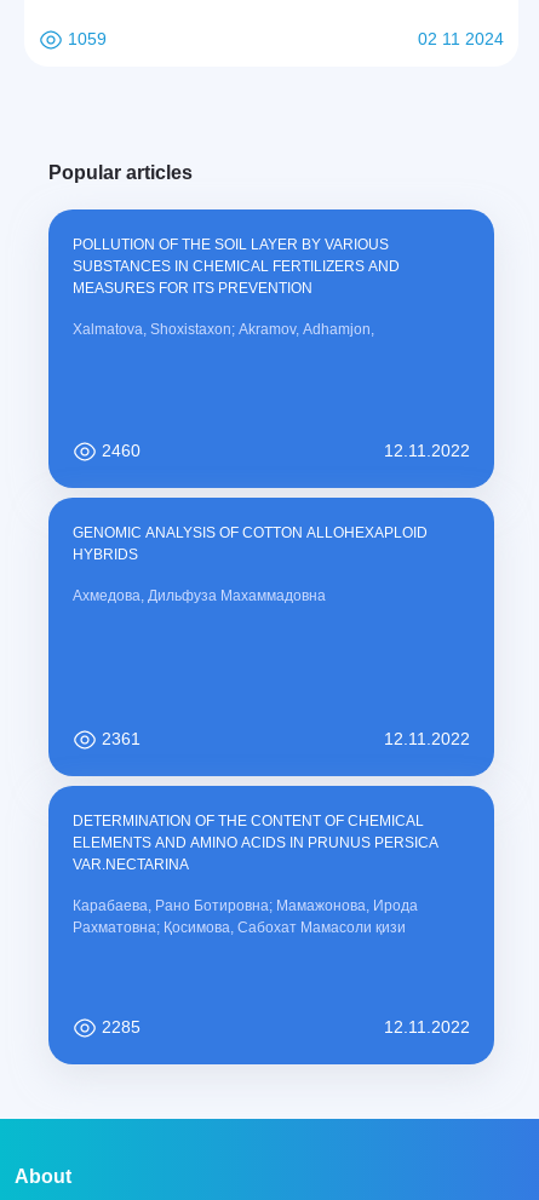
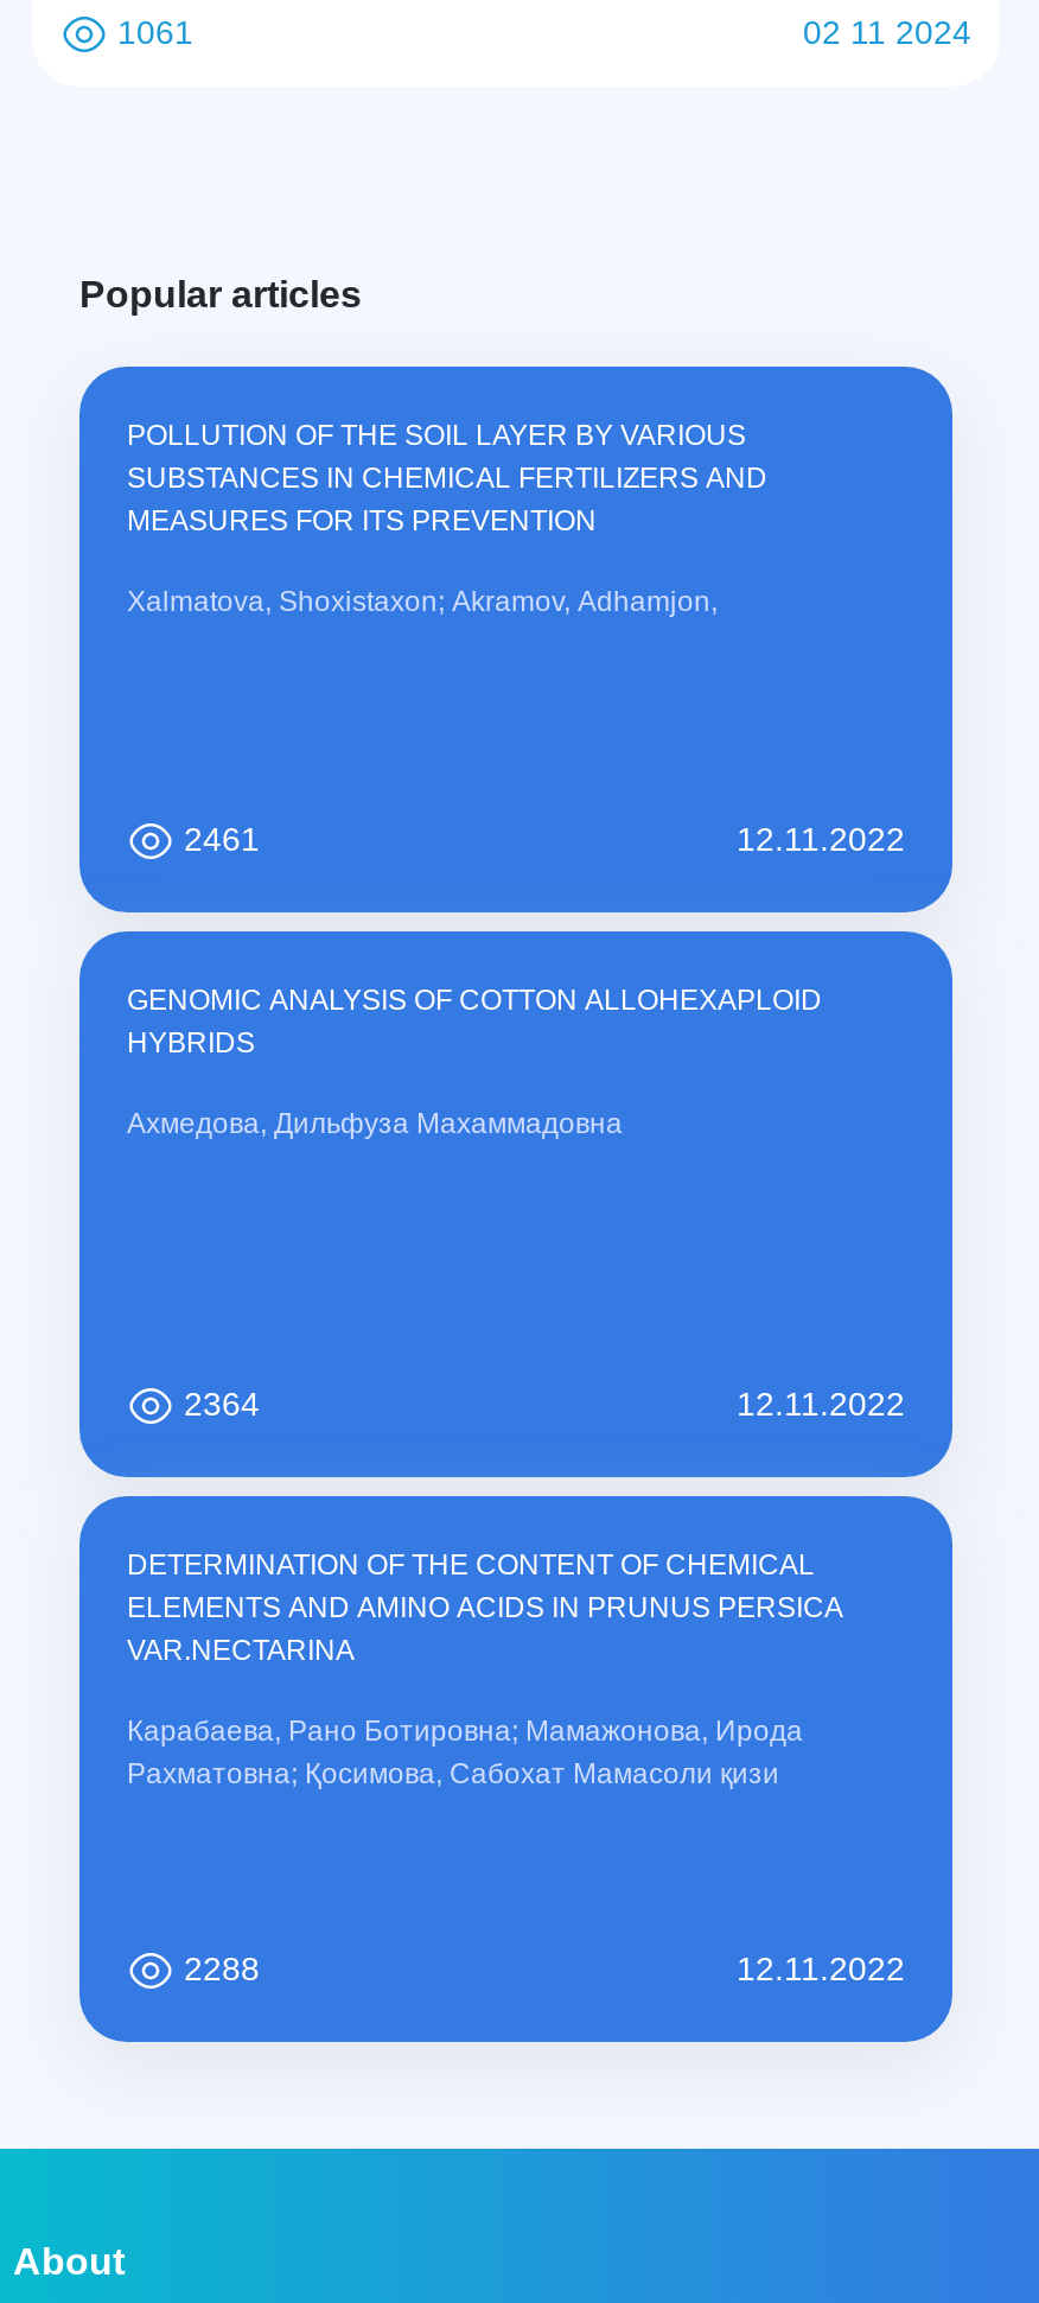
- 1059
+ 1061

- 2460
+ 2461

- 2361
+ 2364

- 2285
+ 2288
